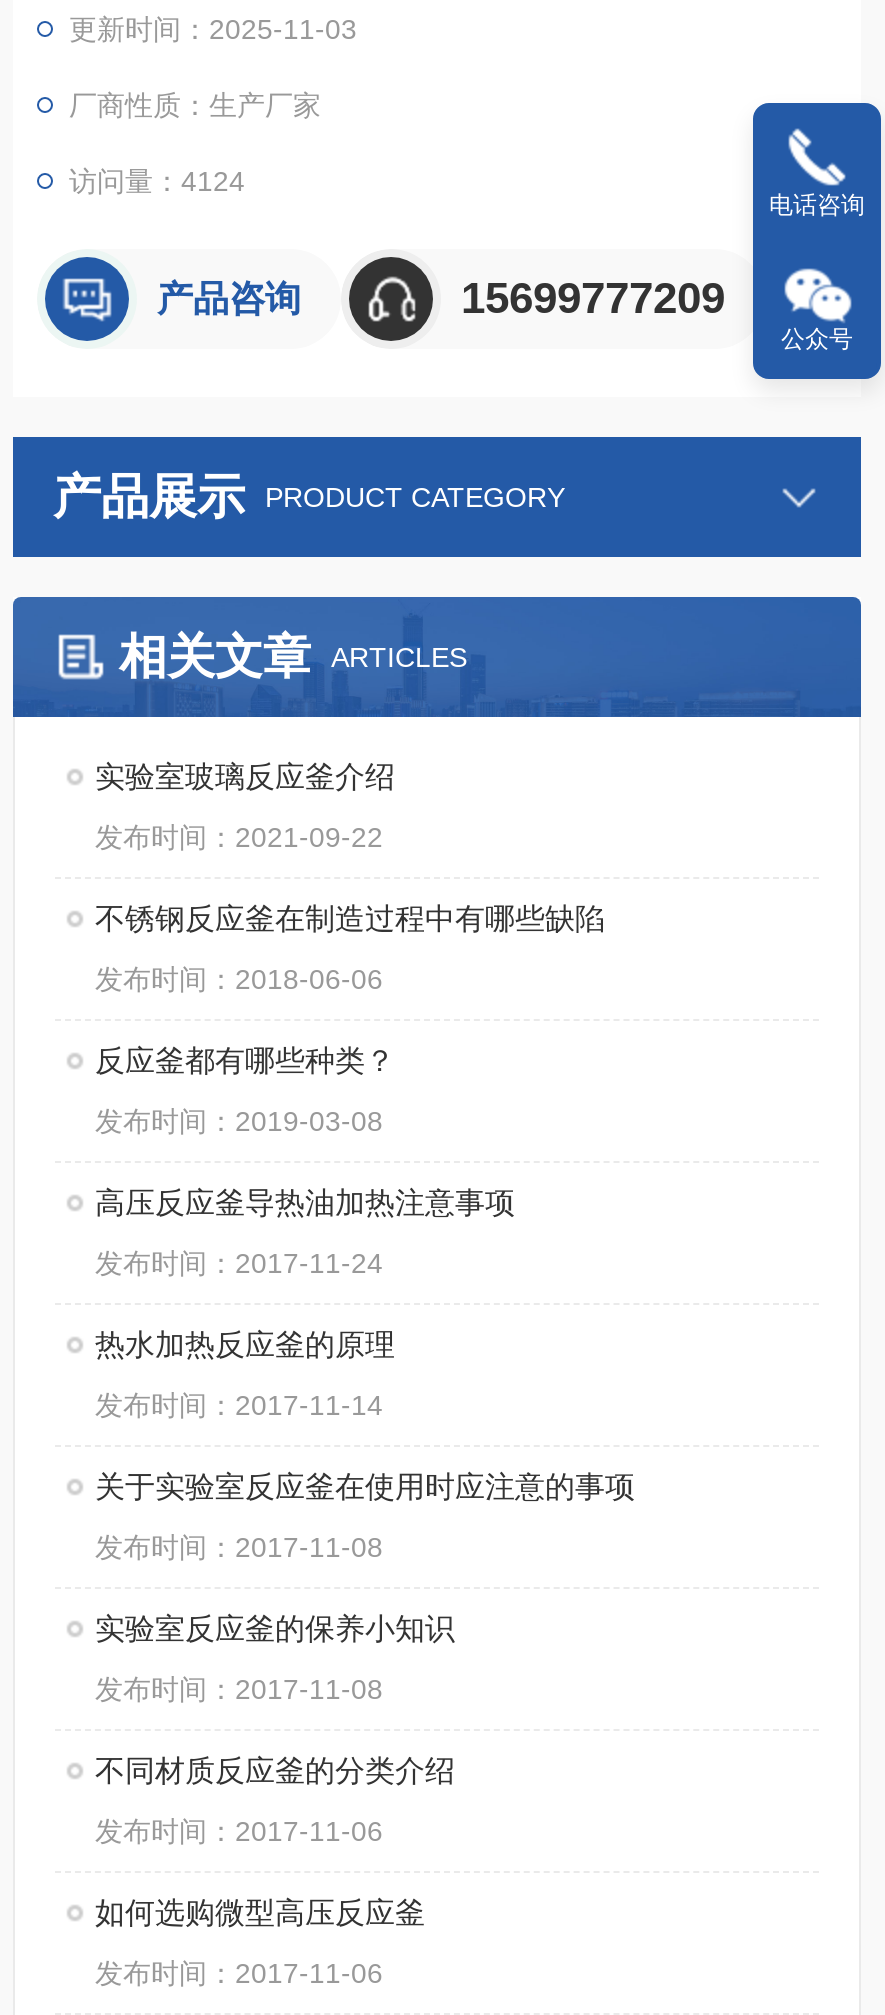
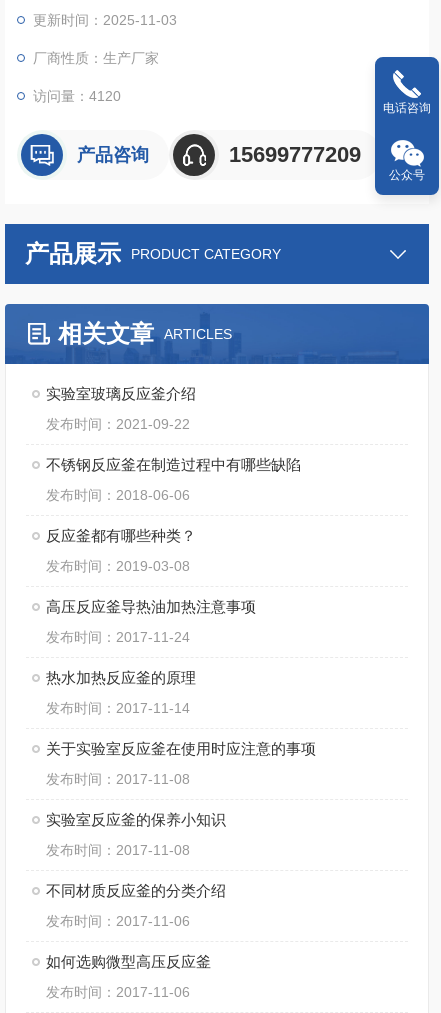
- 访问量：4124
+ 访问量：4120
